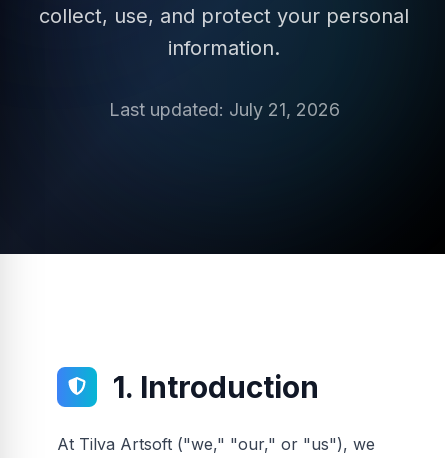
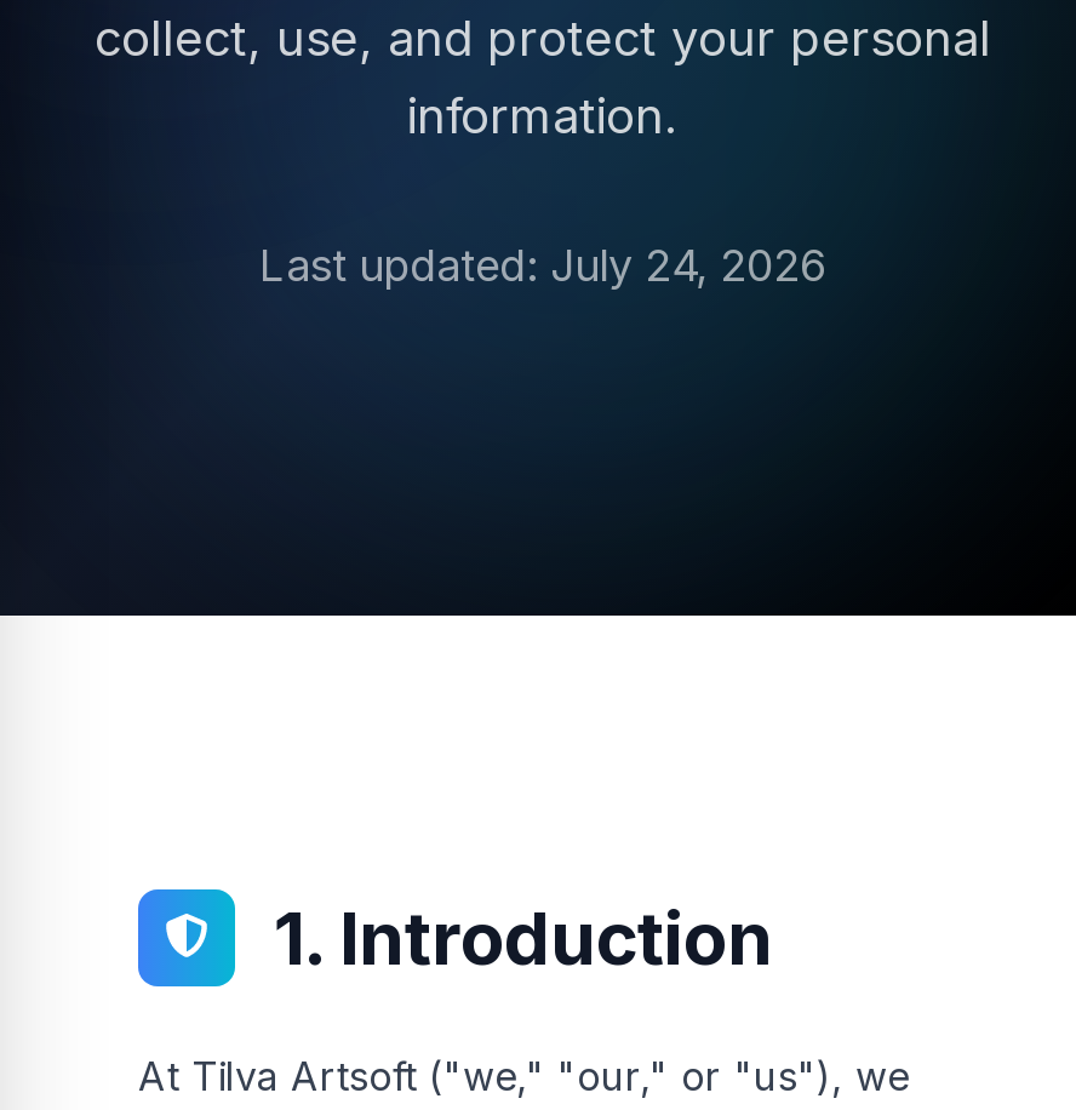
- Last updated: July 21, 2026
+ Last updated: July 24, 2026
